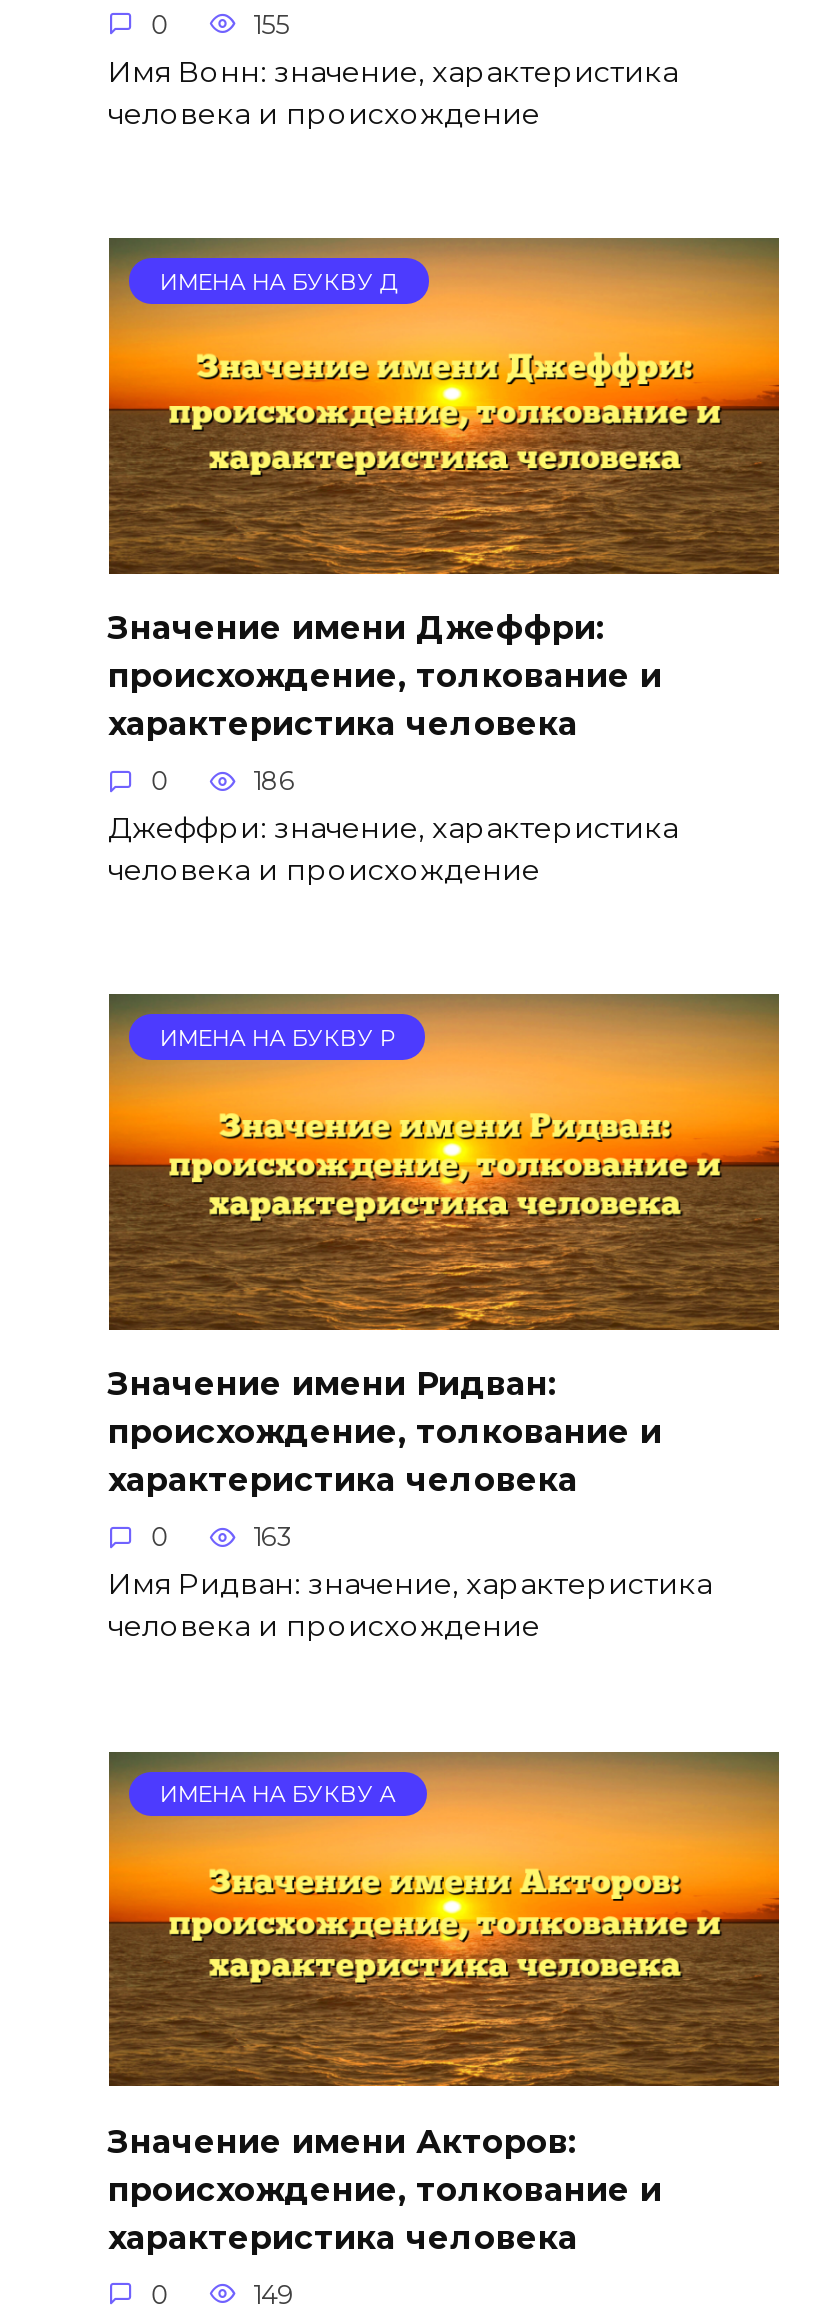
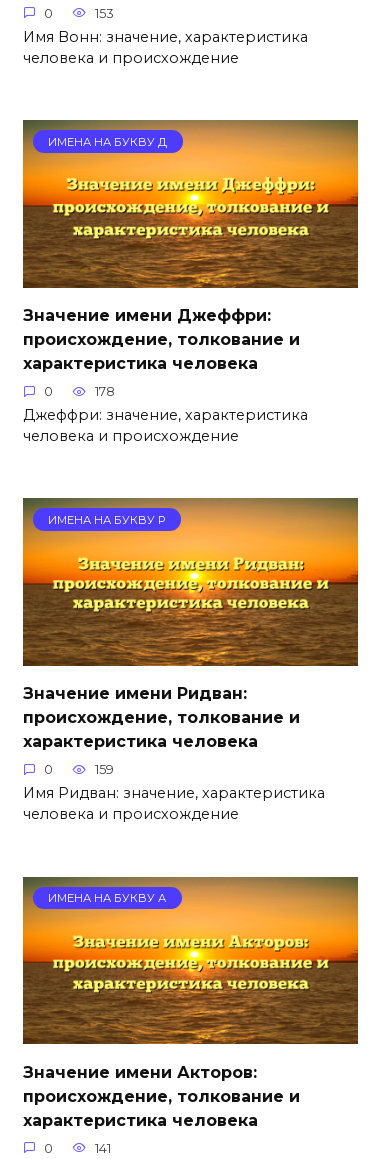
- 155
+ 153

- 186
+ 178

- 163
+ 159

- 149
+ 141
